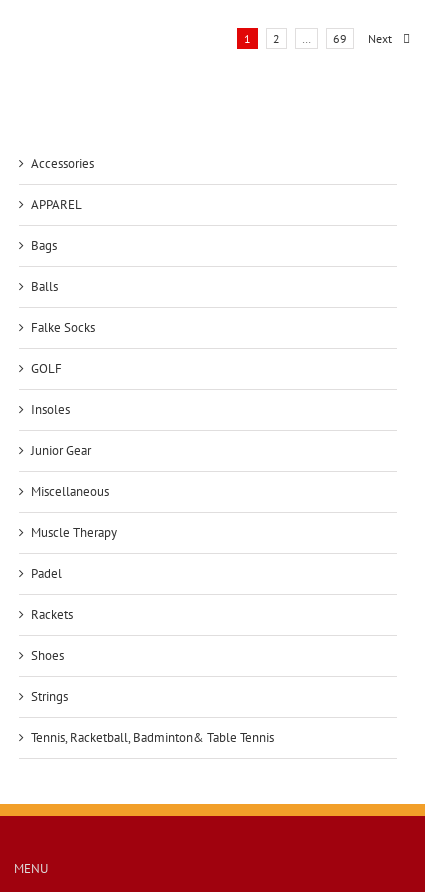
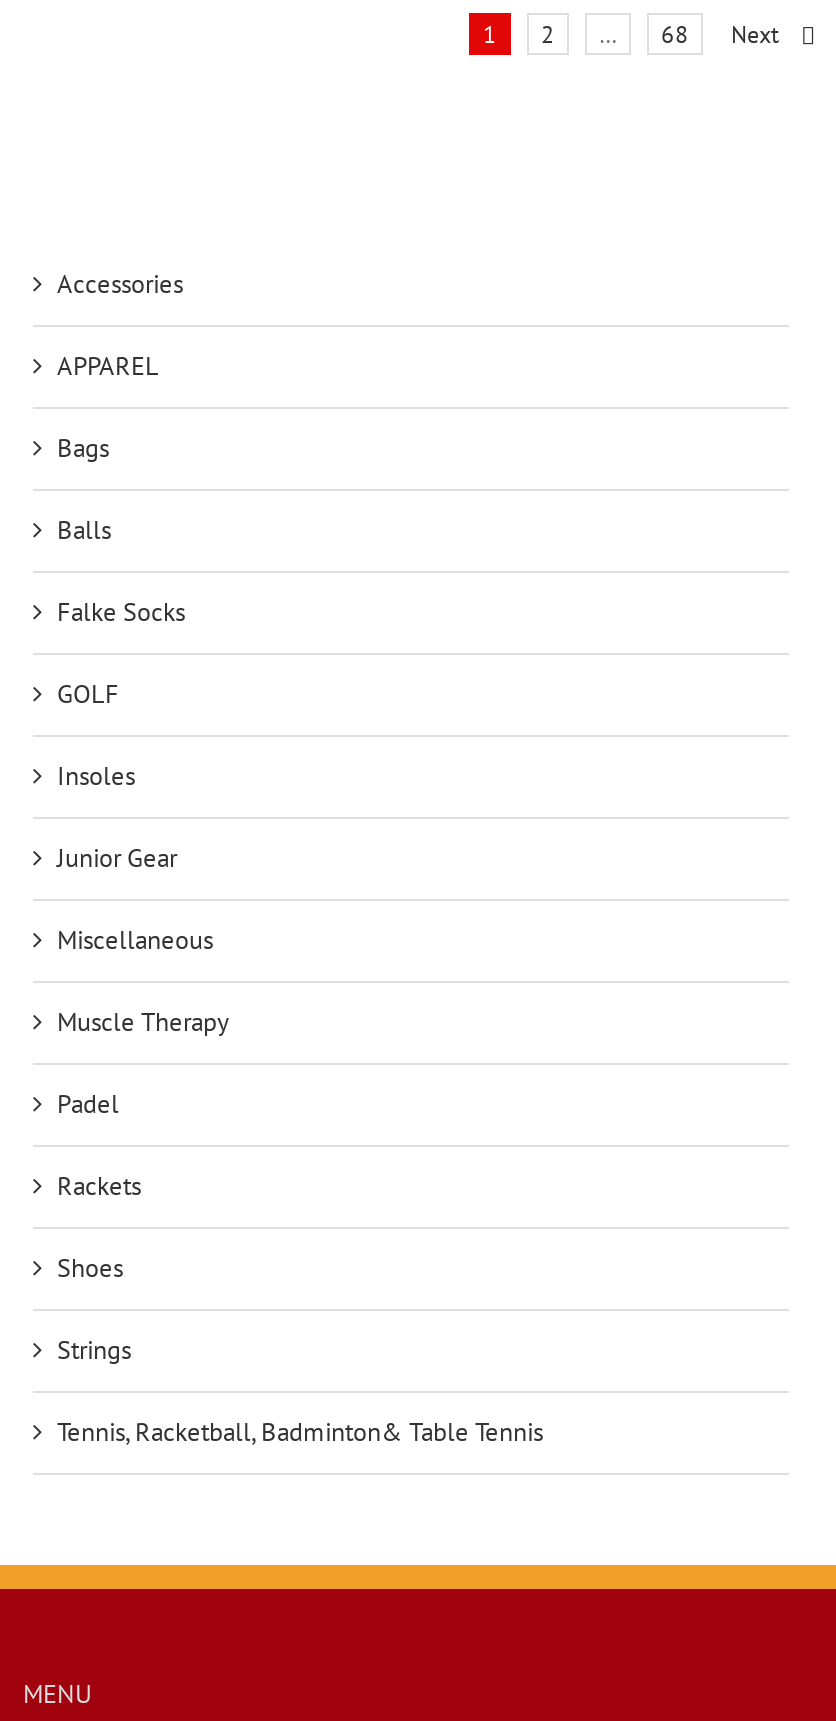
- 69
+ 68
